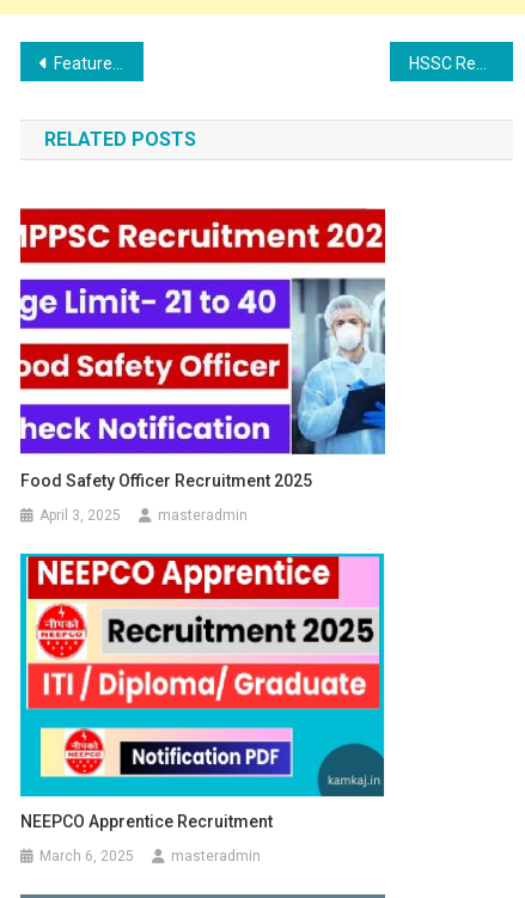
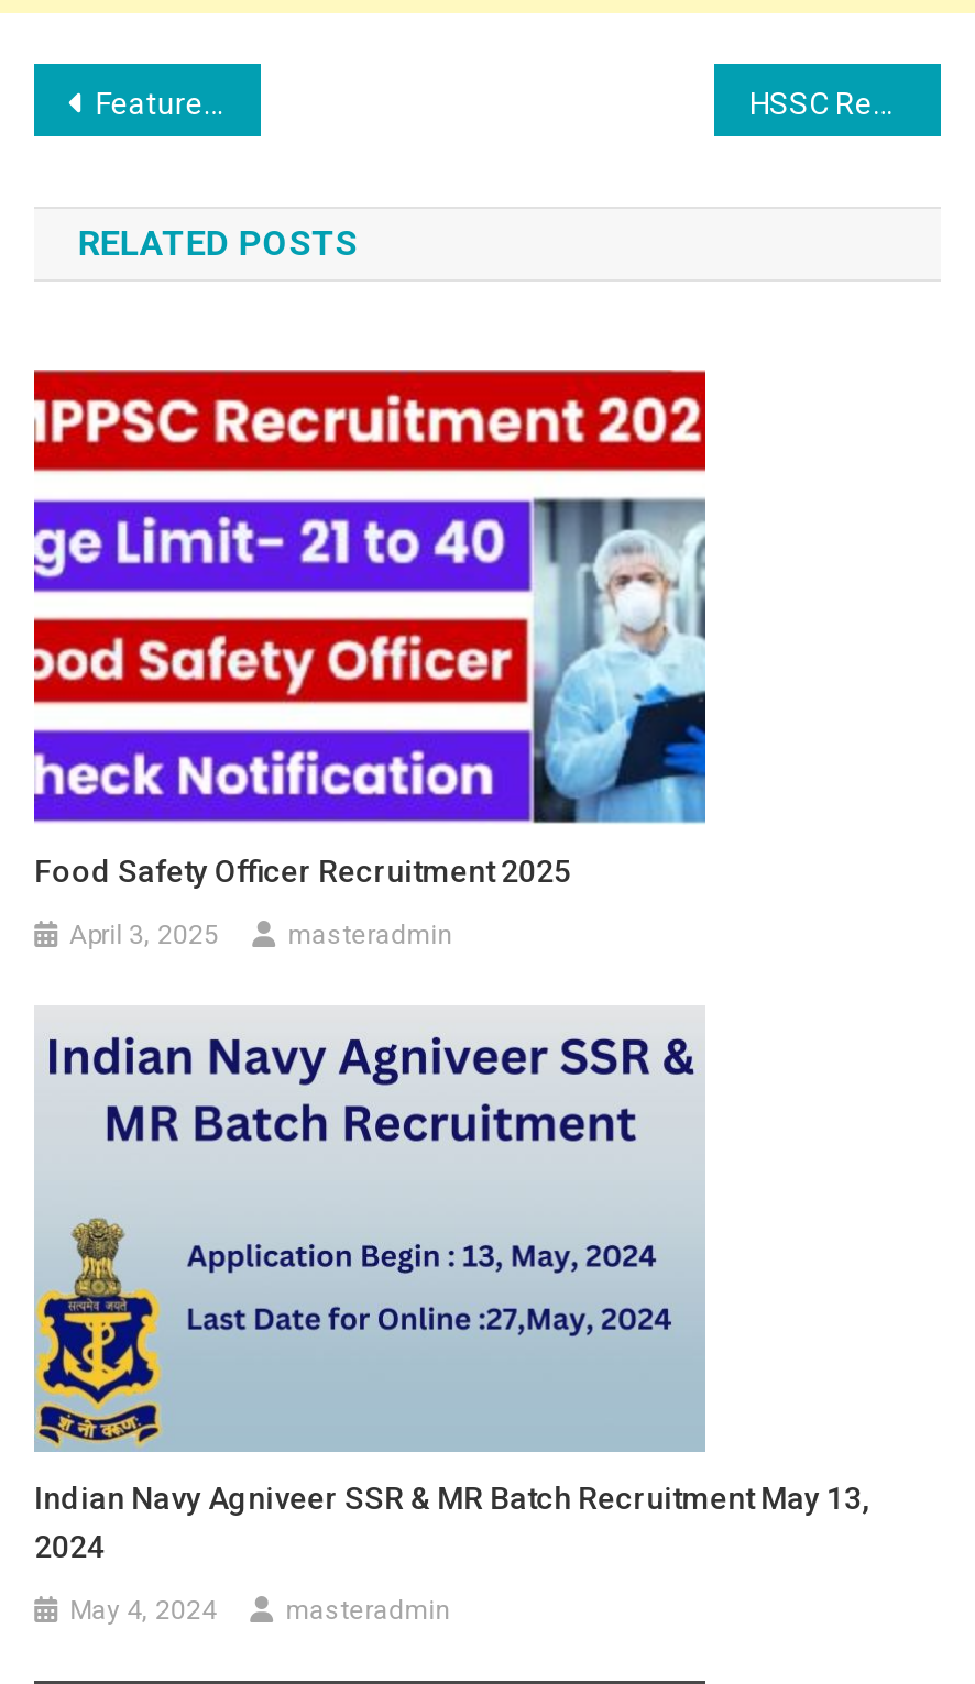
- [image]
- NEEPCO Apprentice Recruitment
+ [image]
+ Indian Navy Agniveer SSR & MR Batch Recruitment May 13,
+ 2024

- March 6, 2025
+ May 4, 2024
